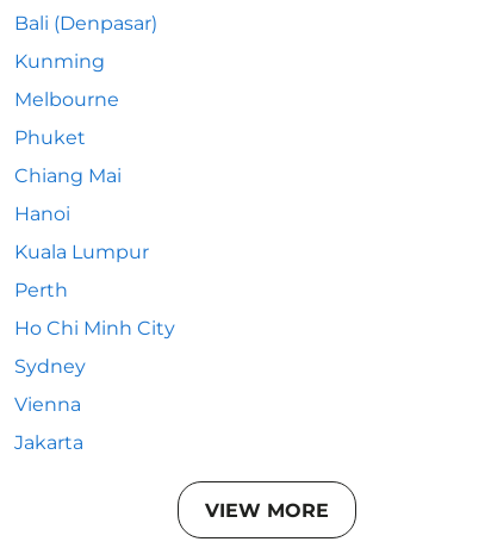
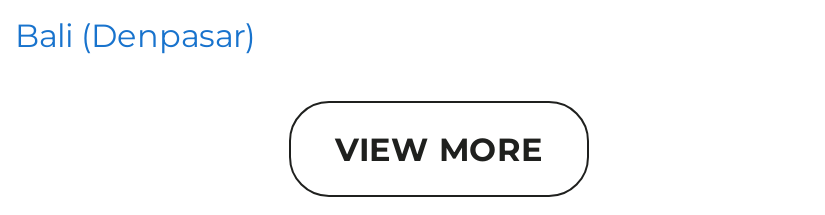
- Kunming
- Melbourne
- Phuket
- Chiang Mai
- Hanoi
- Kuala Lumpur
- Perth
- Ho Chi Minh City
- Sydney
- Vienna
- Jakarta
